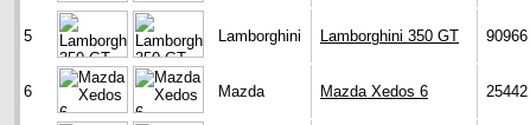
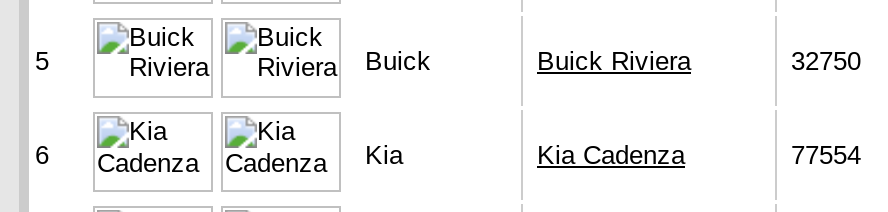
- [image]
+ [image]

- [image]
- Lamborghini
- Lamborghini 350 GT
- 90966
+ [image]
+ Buick
+ Buick Riviera
+ 32750

- [image]
+ [image]

- [image]
- Mazda
- Mazda Xedos 6
- 25442
+ [image]
+ Kia
+ Kia Cadenza
+ 77554
